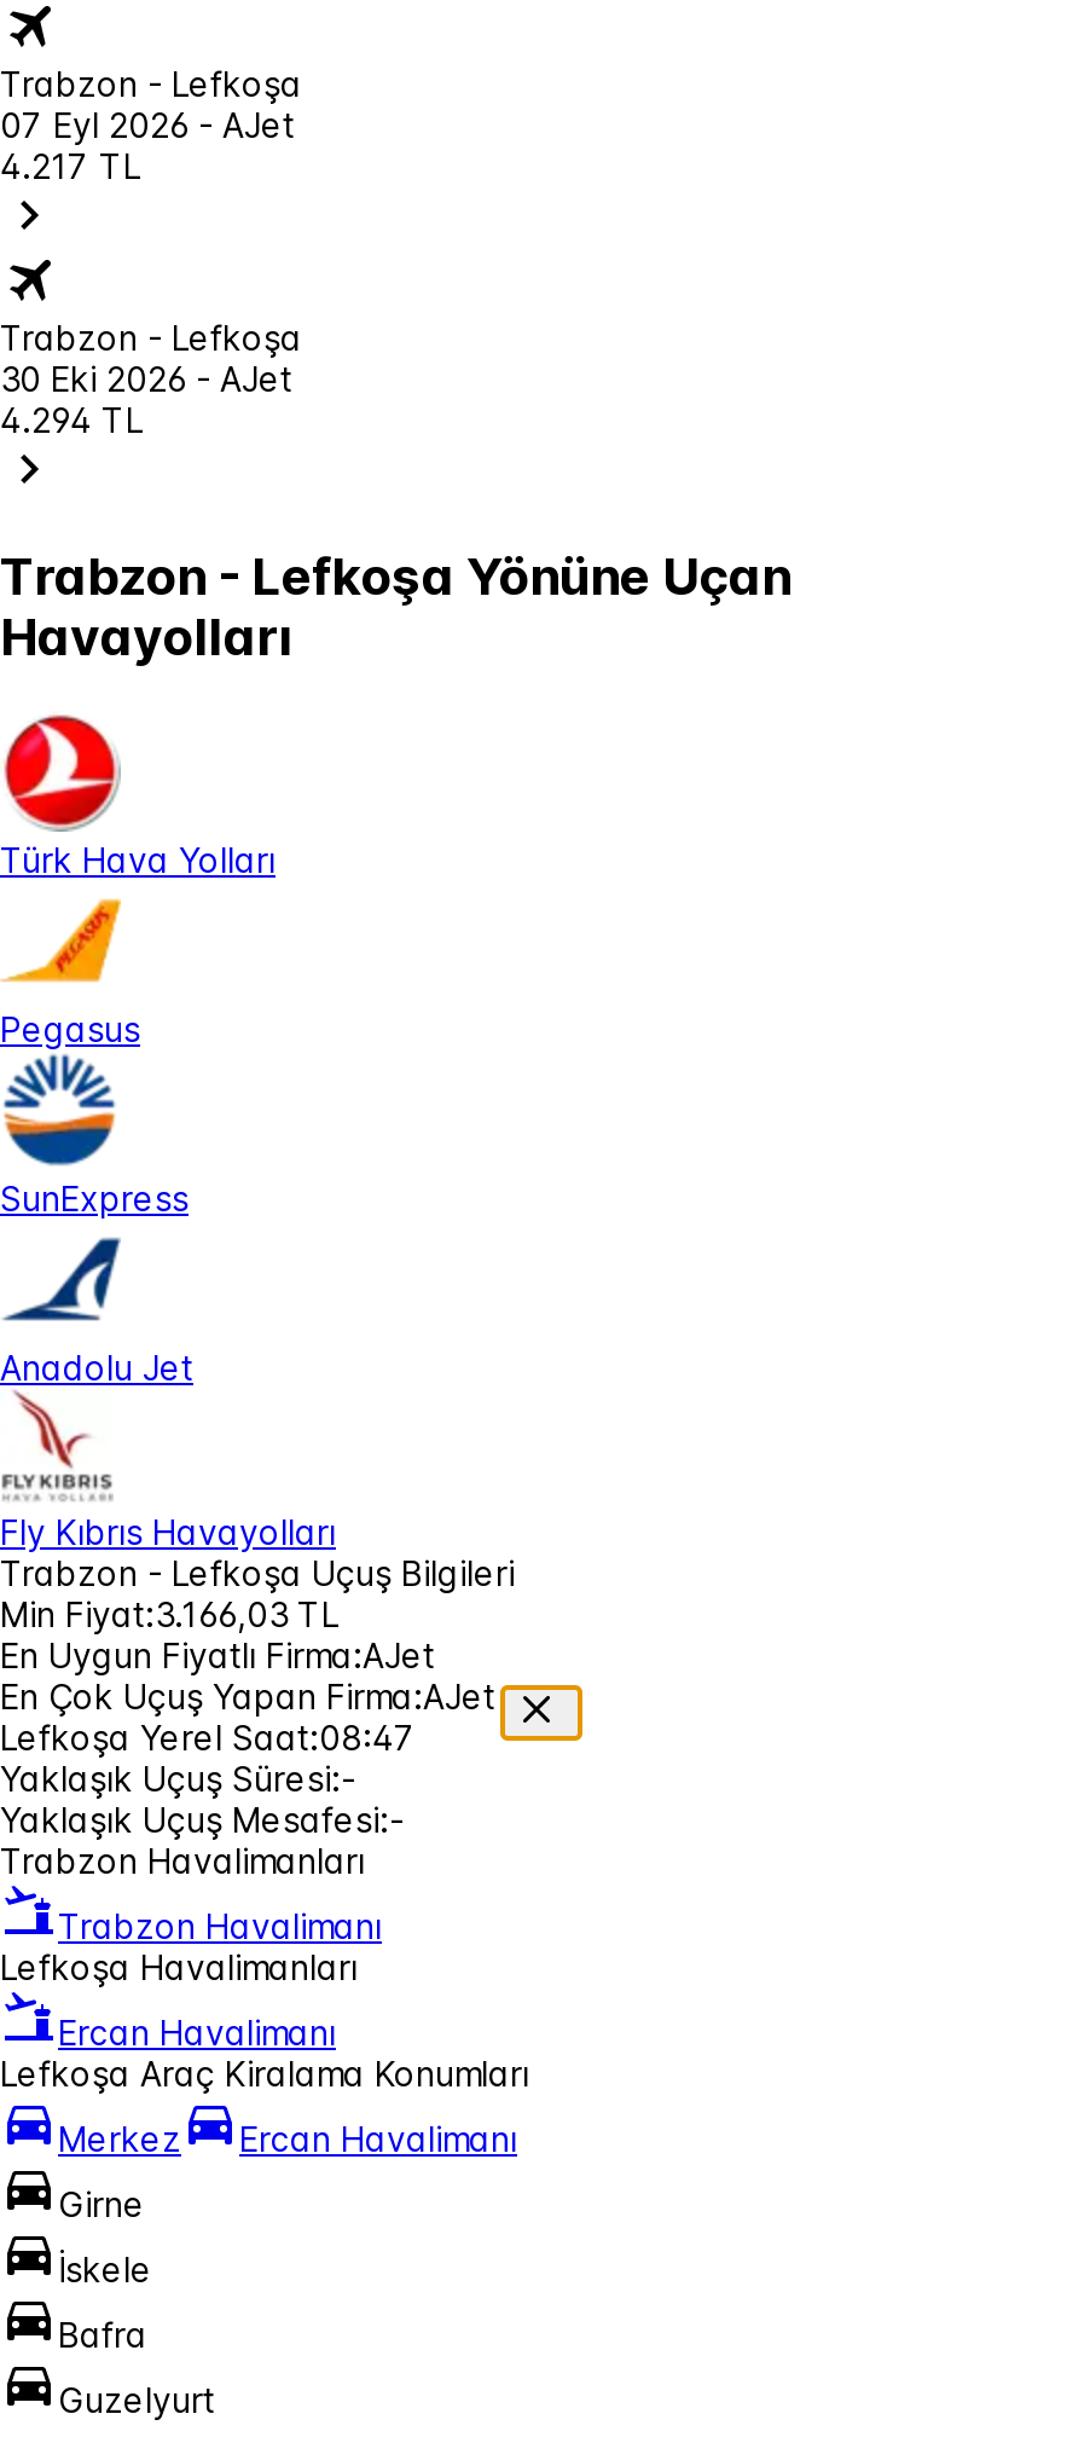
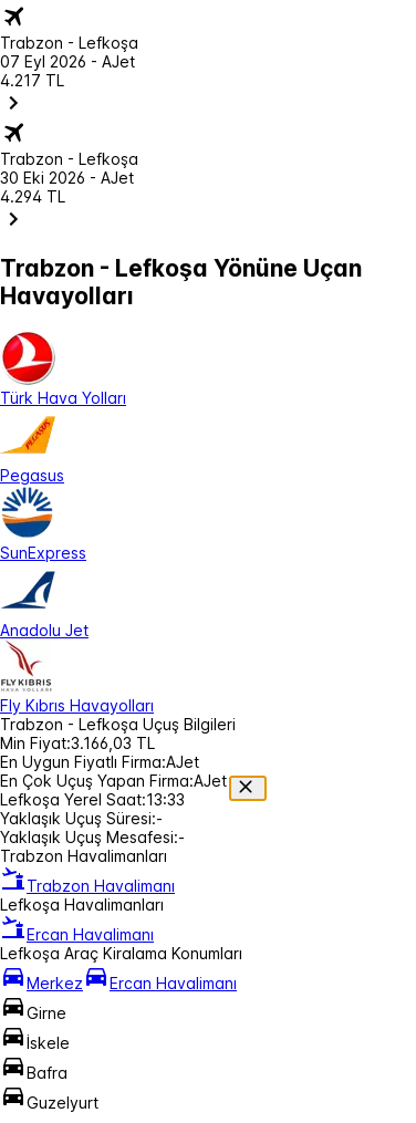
- Lefkoşa Yerel Saat:08:47
+ Lefkoşa Yerel Saat:13:33
